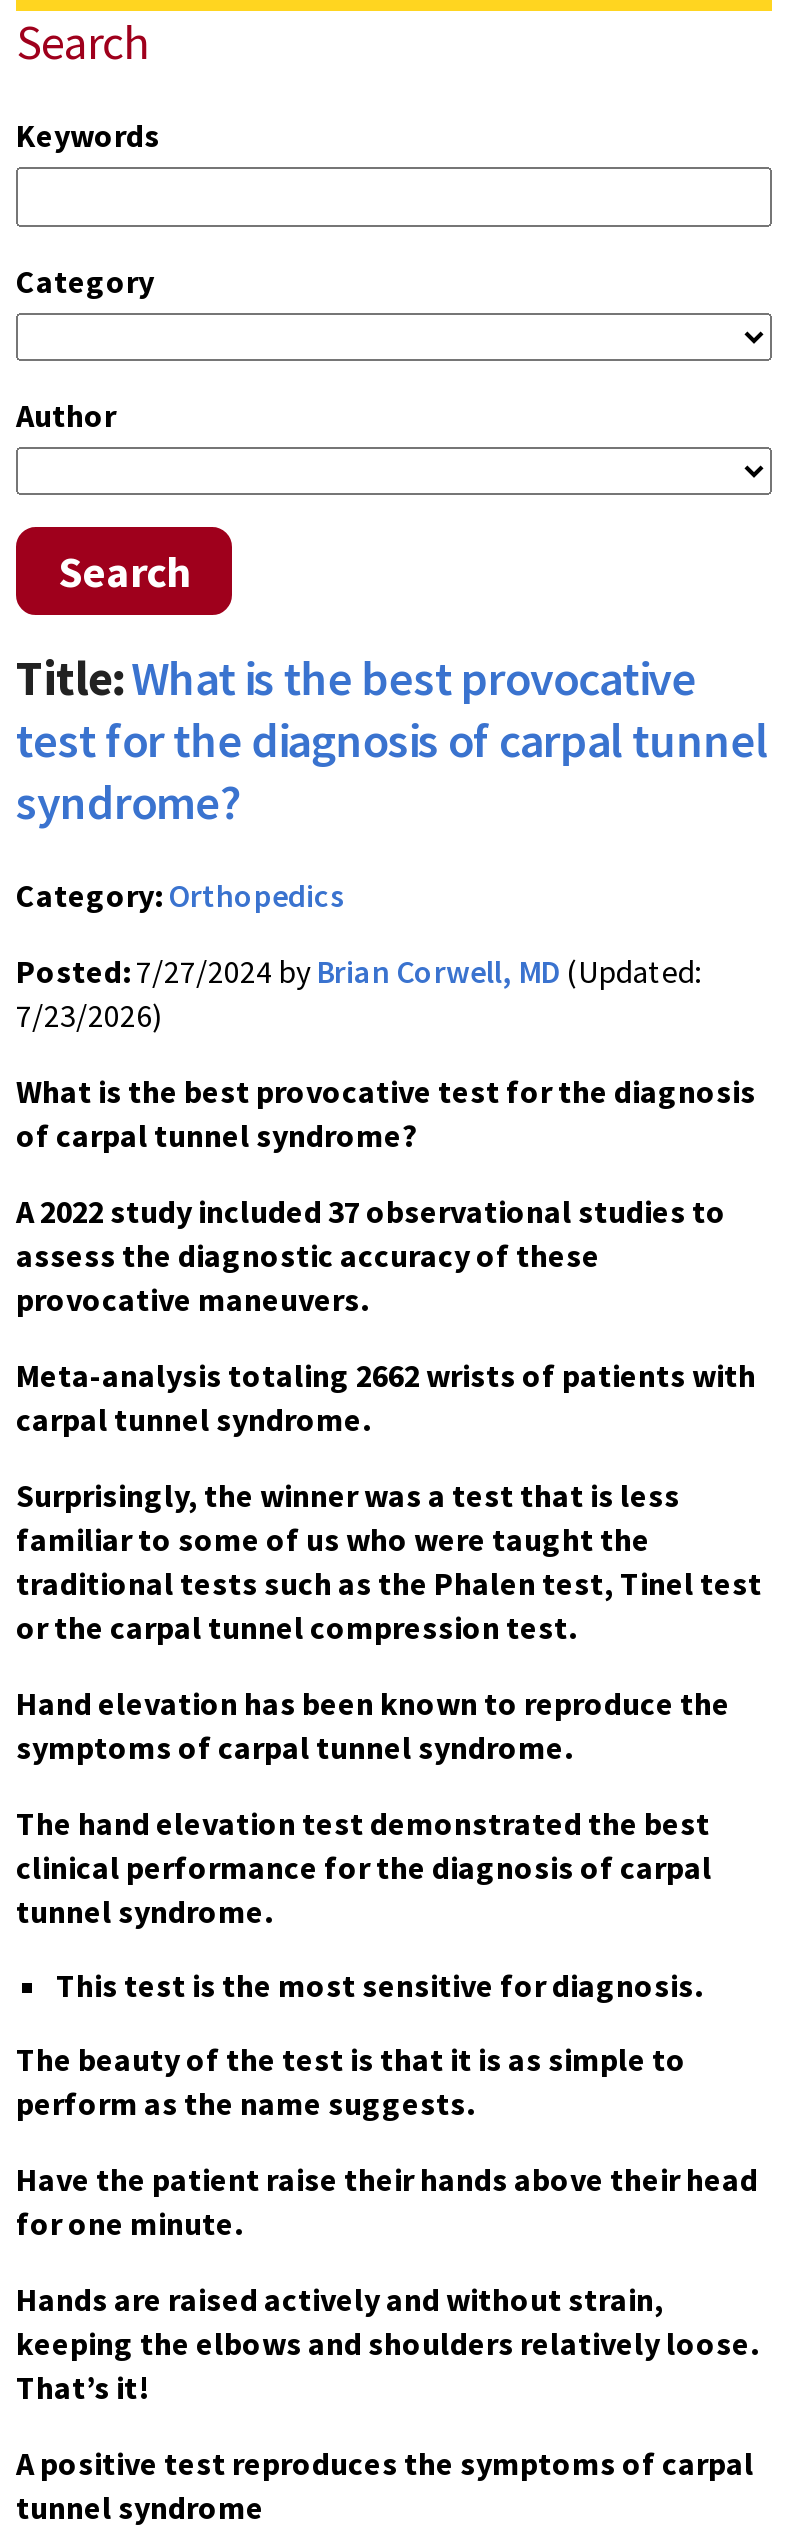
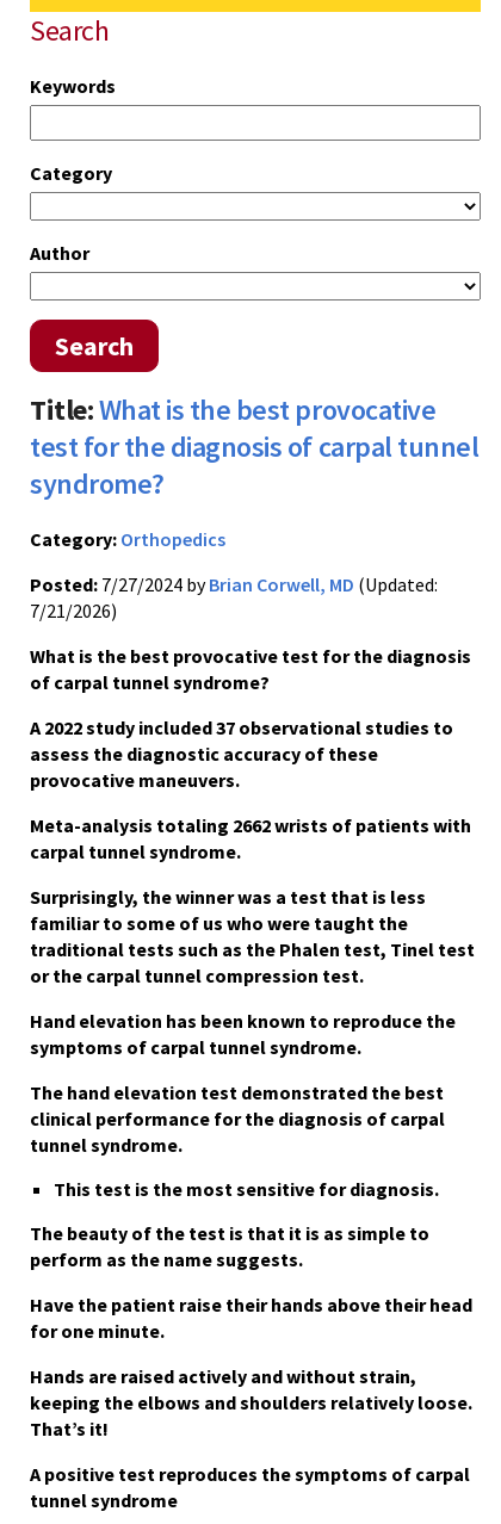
- 7/23/2026)
+ 7/21/2026)
